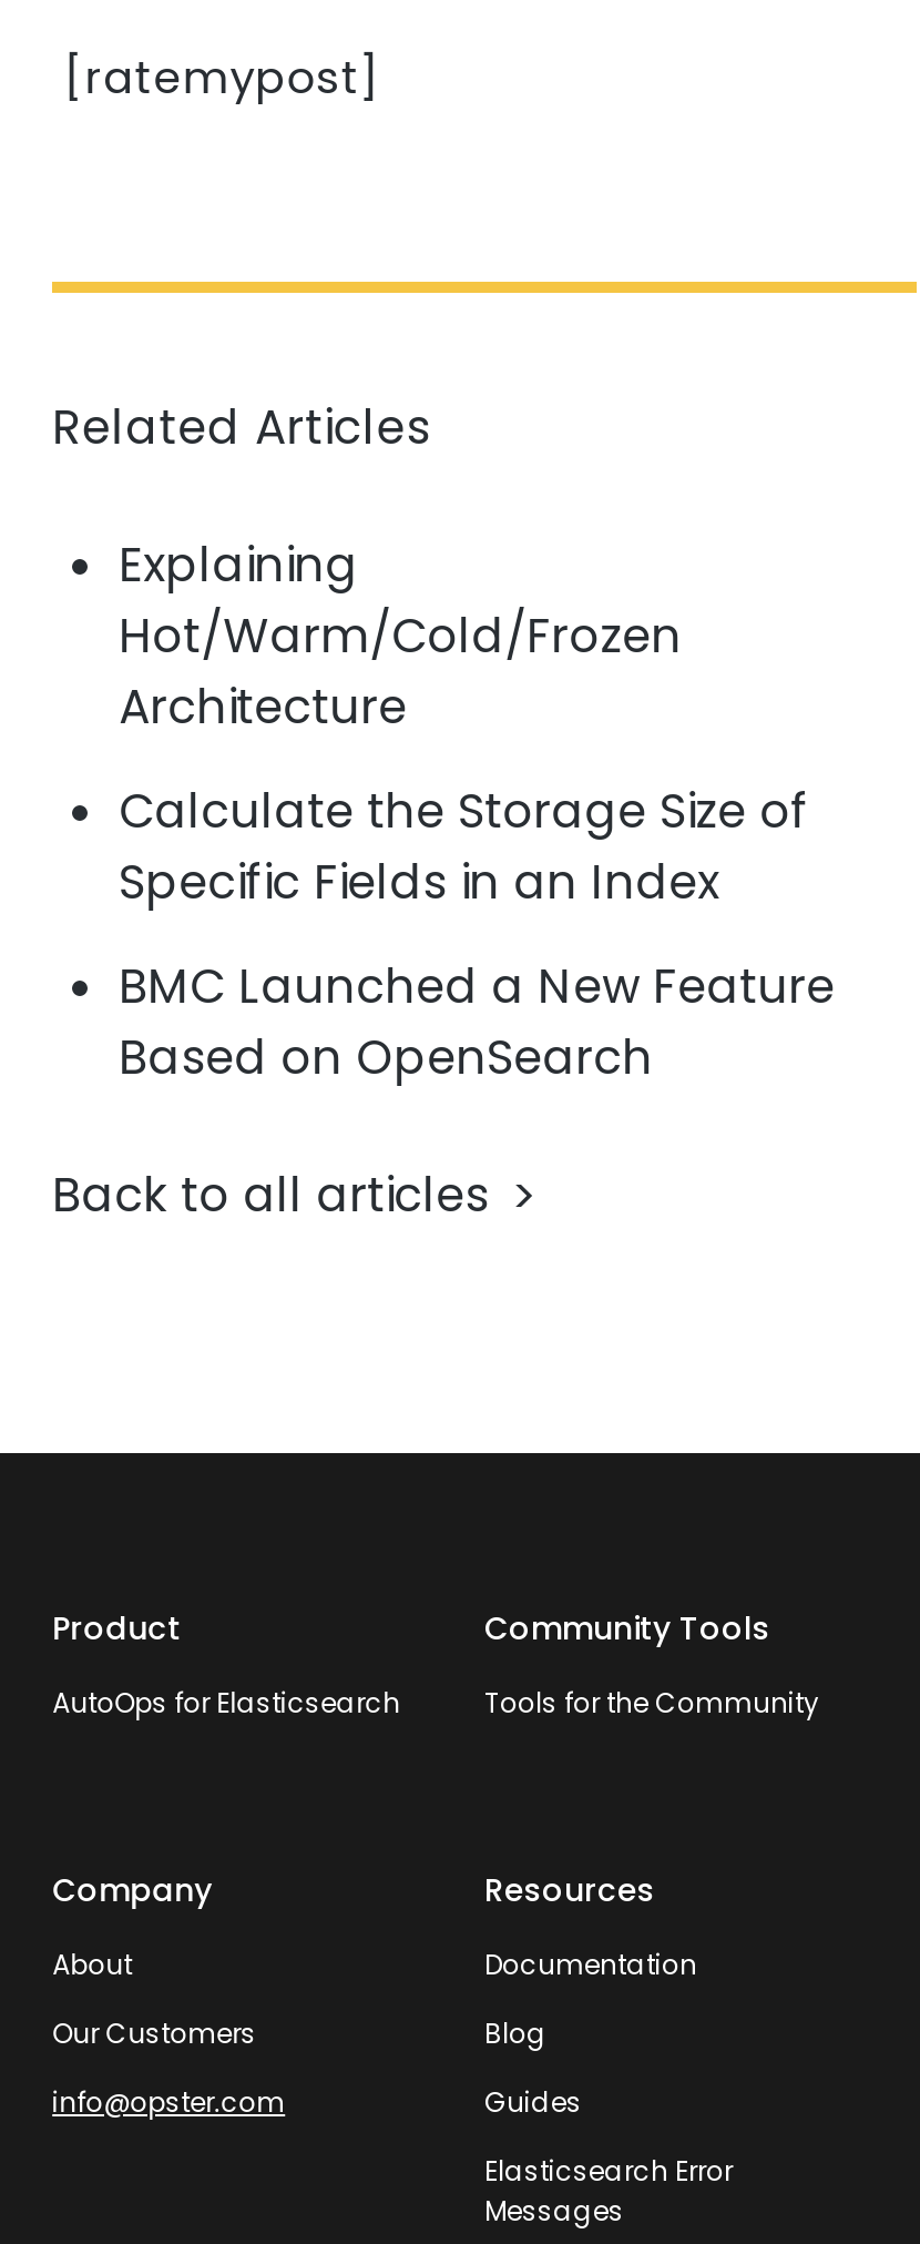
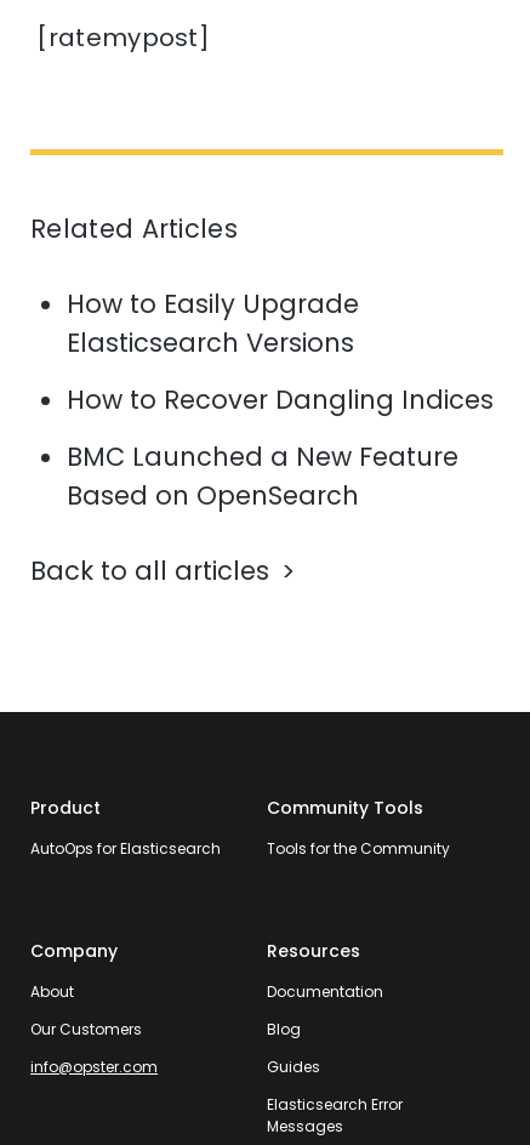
- Explaining
- Hot/Warm/Cold/Frozen
- Architecture
+ How to Easily Upgrade
+ Elasticsearch Versions

- Calculate the Storage Size of
- Specific Fields in an Index
+ How to Recover Dangling Indices
